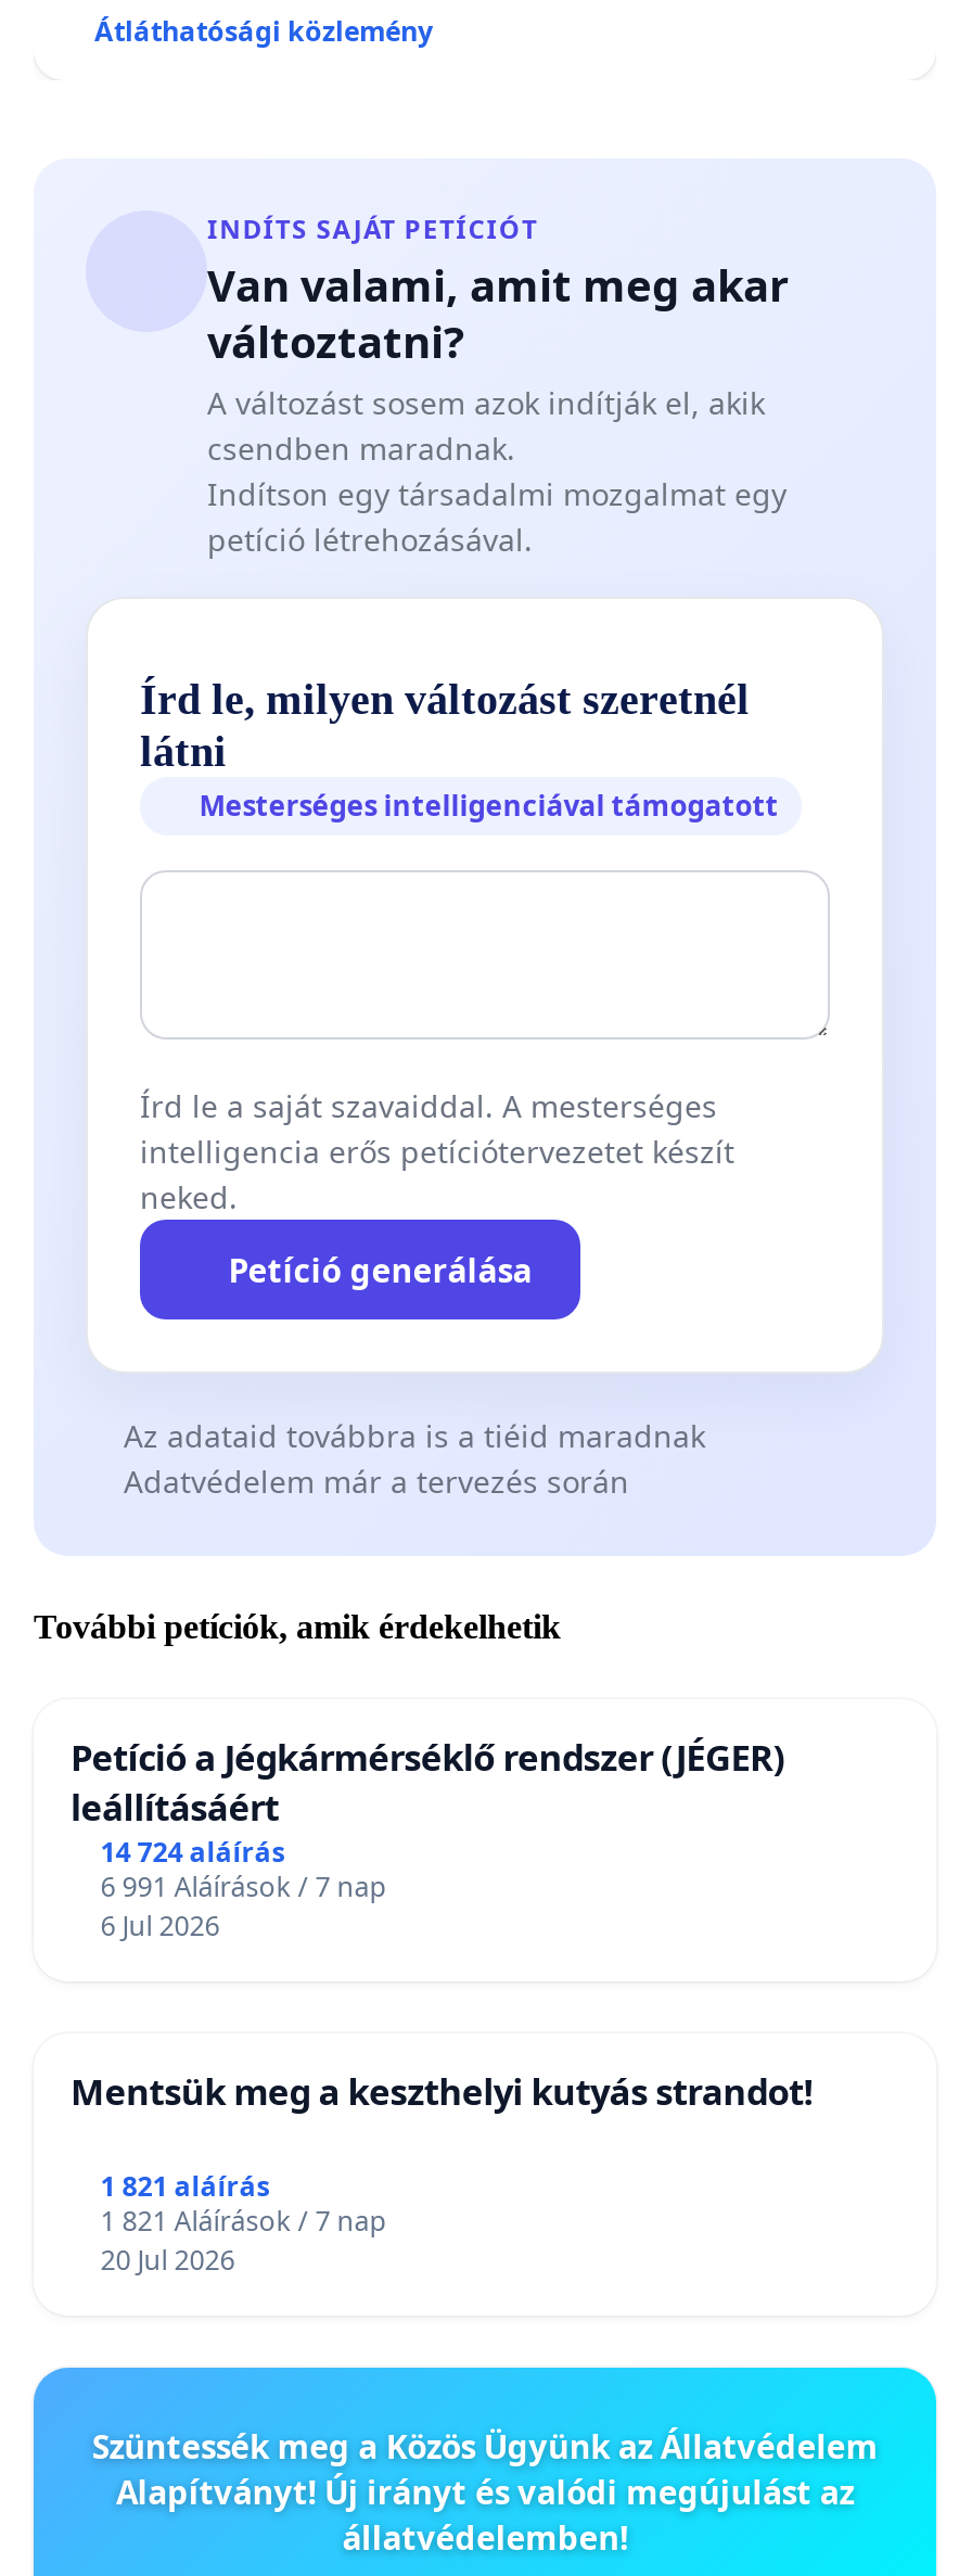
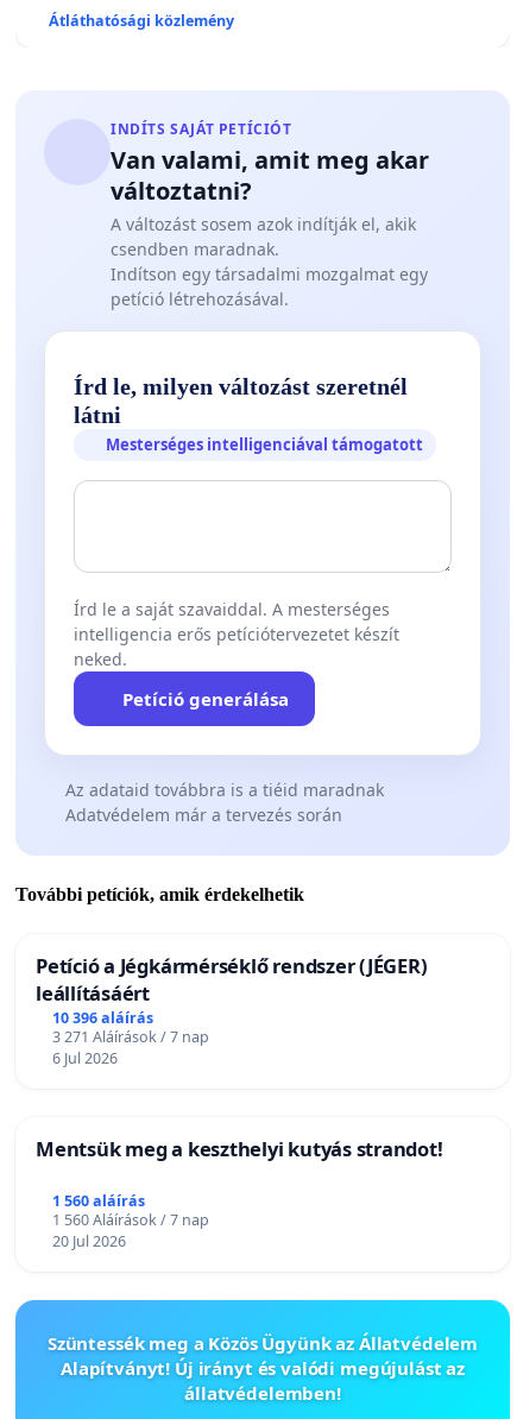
- 14 724 aláírás
+ 10 396 aláírás

- 6 991 Aláírások / 7 nap
+ 3 271 Aláírások / 7 nap

- 1 821 aláírás
+ 1 560 aláírás

- 1 821 Aláírások / 7 nap
+ 1 560 Aláírások / 7 nap
